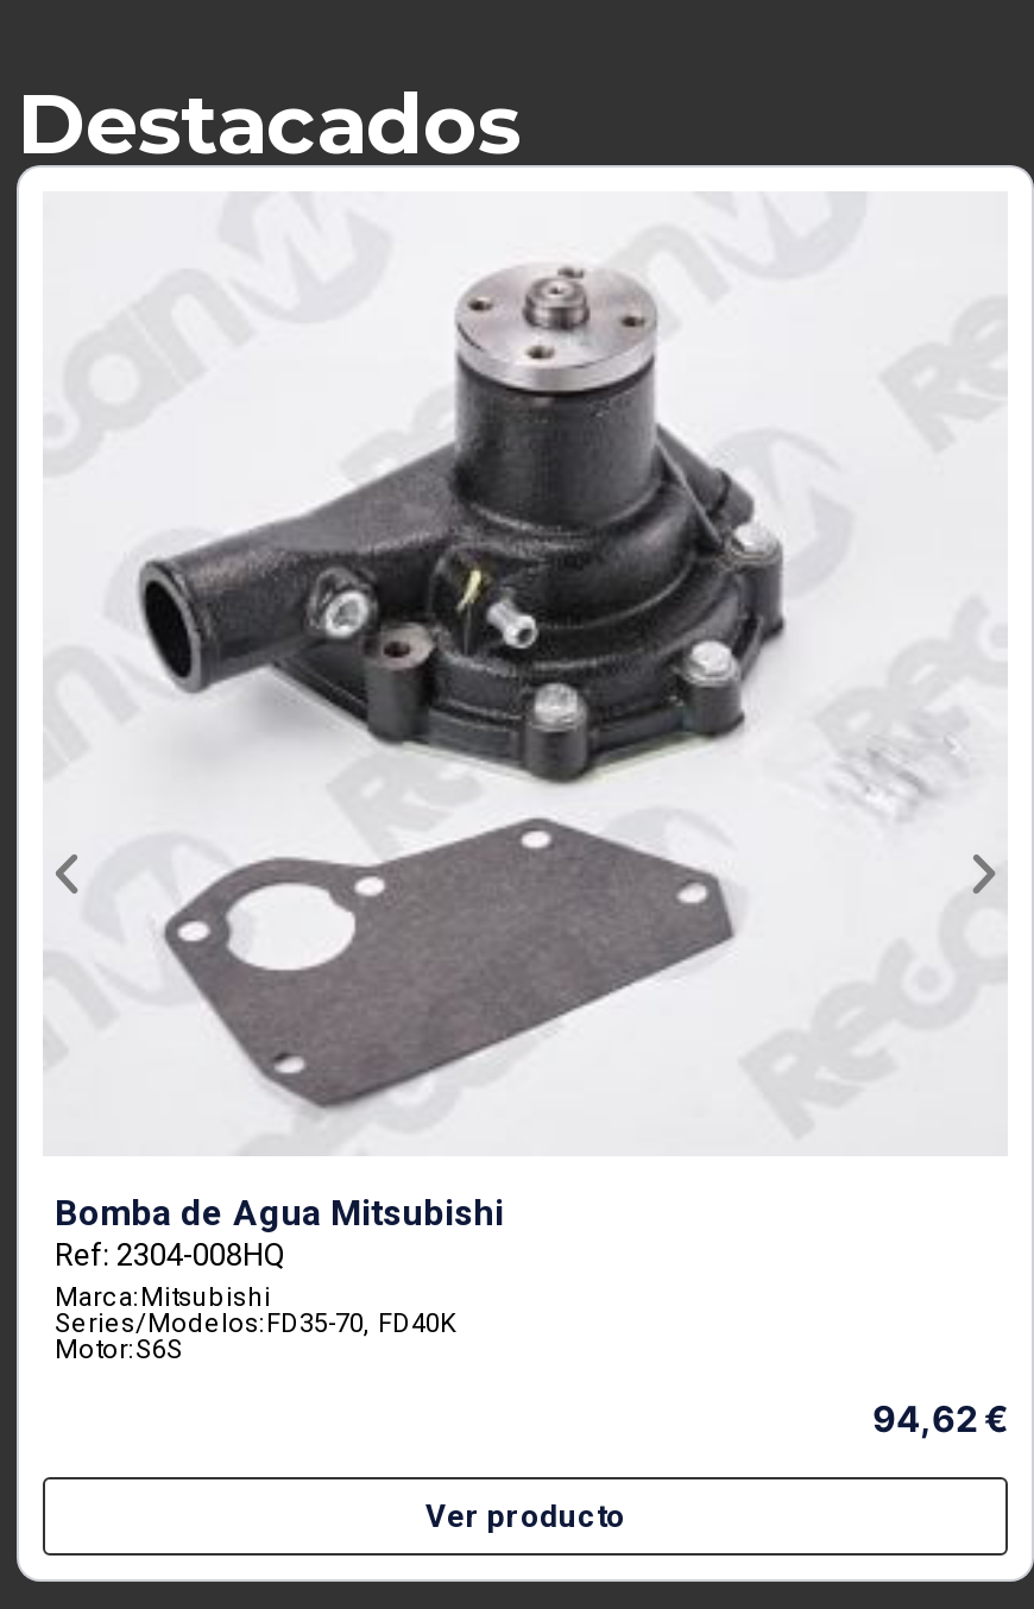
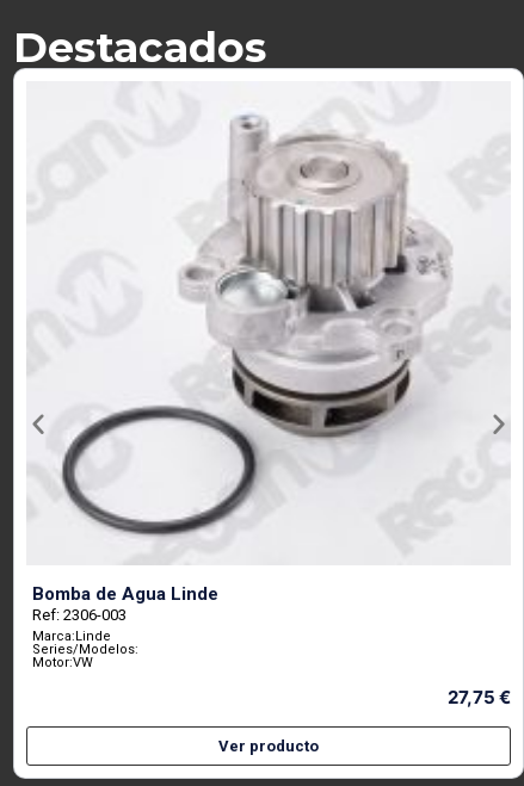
- [image]
- Bomba de Agua Mitsubishi
- Ref: 2304-008HQ
- Marca: Mitsubishi
- Series/Modelos:FD35-70, FD40K
- Motor:S6S
+ [image]
+ Bomba de Agua Linde
+ Ref: 2306-003
+ Marca:Linde
+ Series/Modelos:
+ Motor:VW

- 94,62 €
+ 27,75 €
